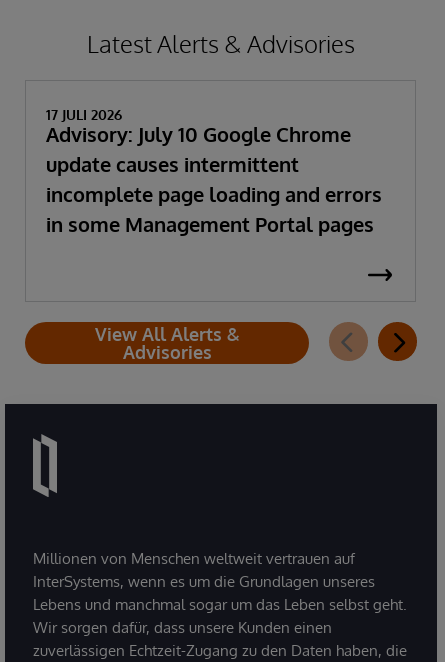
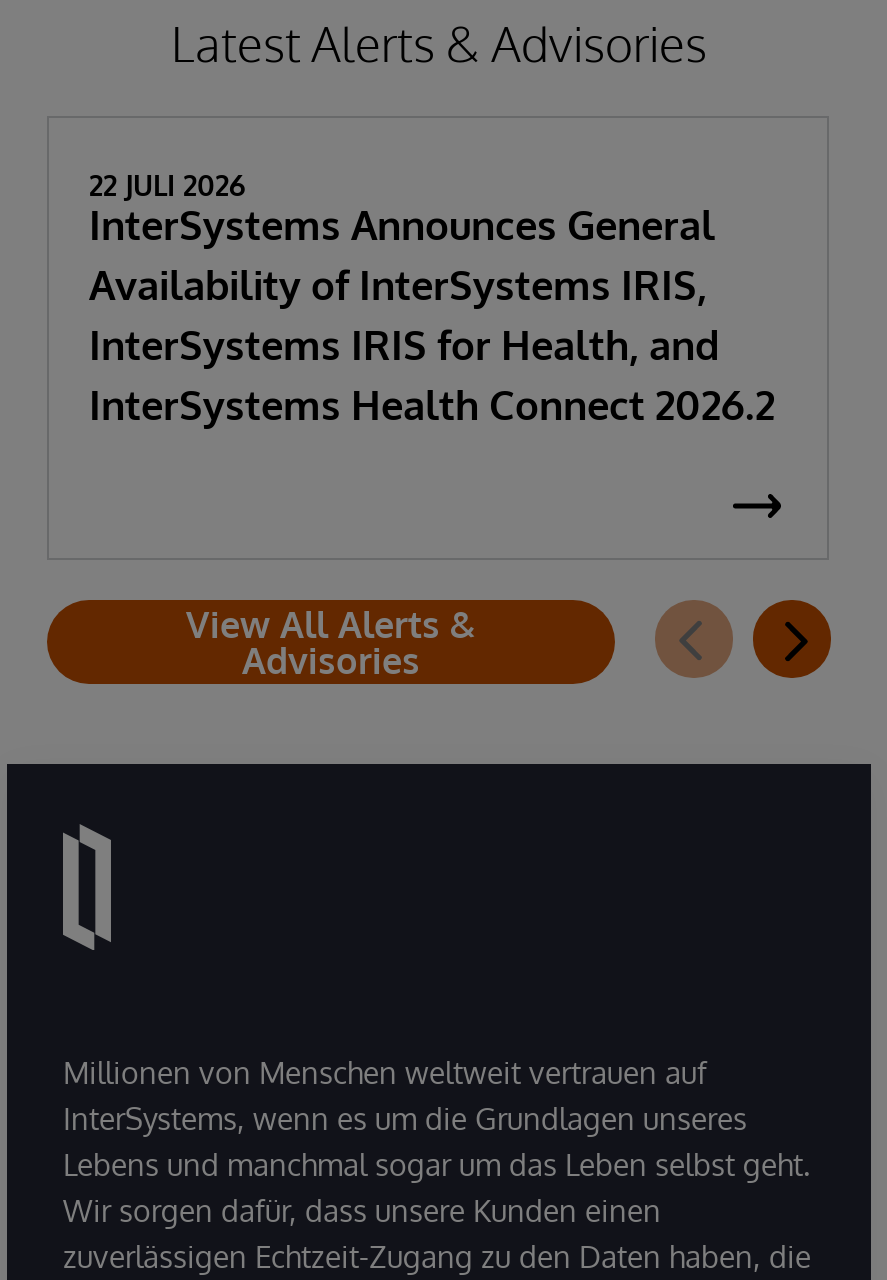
- 17 JULI 2026
- Advisory: July 10 Google Chrome
- update causes intermittent
- incomplete page loading and errors
- in some Management Portal pages
+ 22 JULI 2026
+ InterSystems Announces General
+ Availability of InterSystems IRIS,
+ InterSystems IRIS for Health, and
+ InterSystems Health Connect 2026.2
